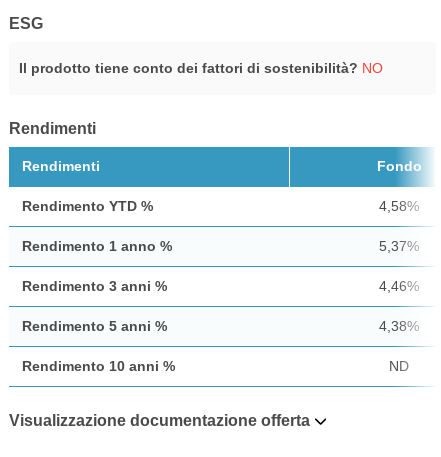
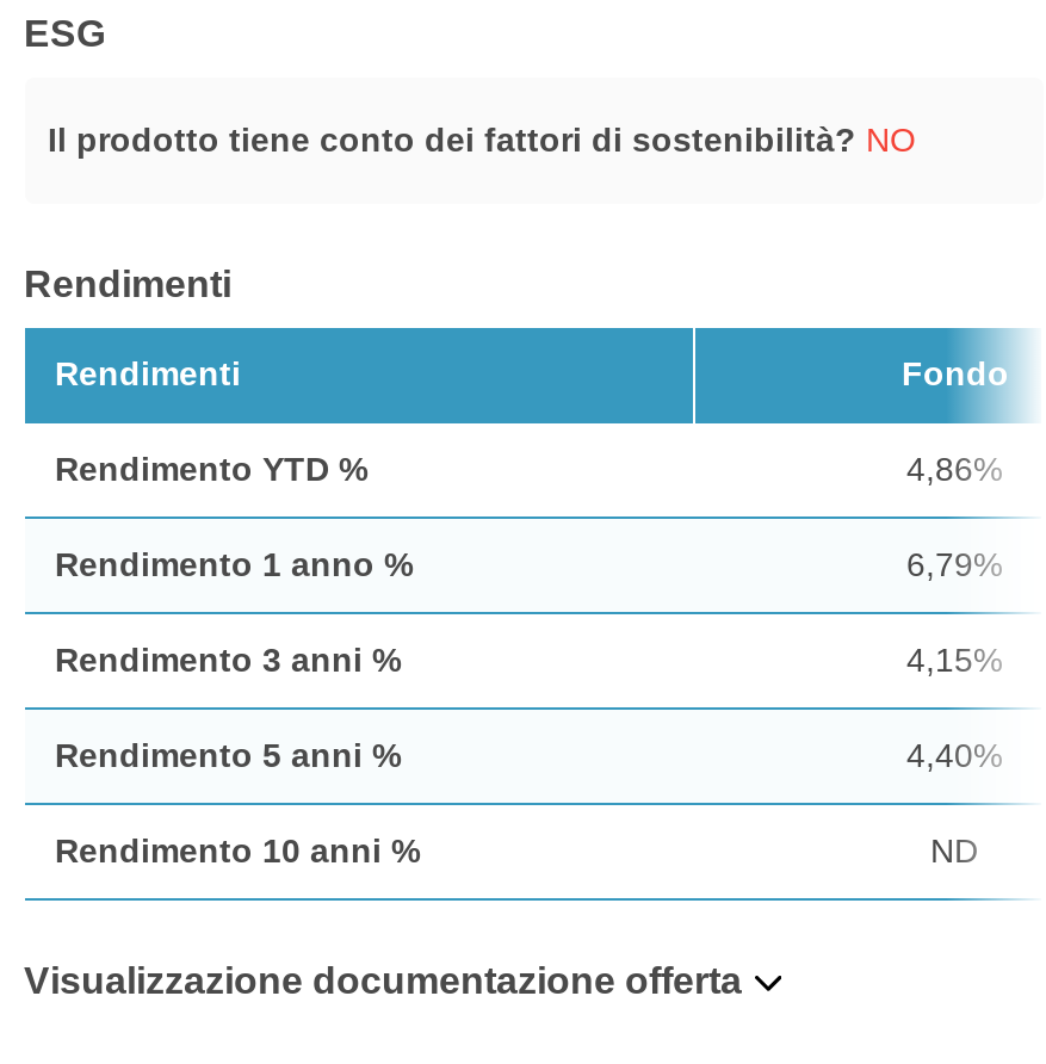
- 4,58%
+ 4,86%

- 5,37%
+ 6,79%

- 4,46%
+ 4,15%

- 4,38%
+ 4,40%
